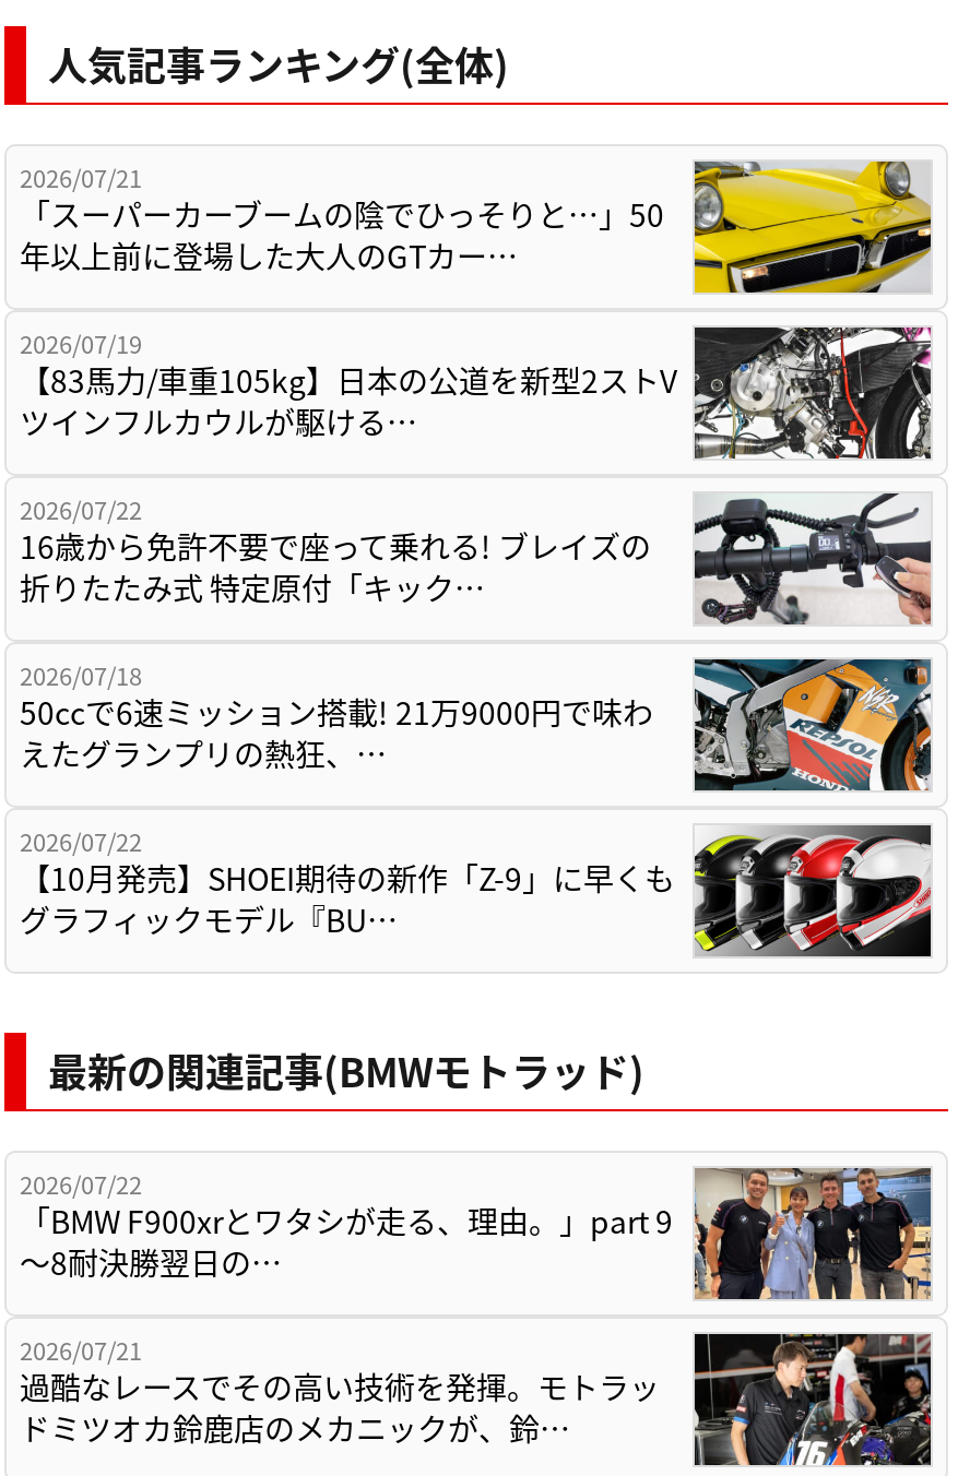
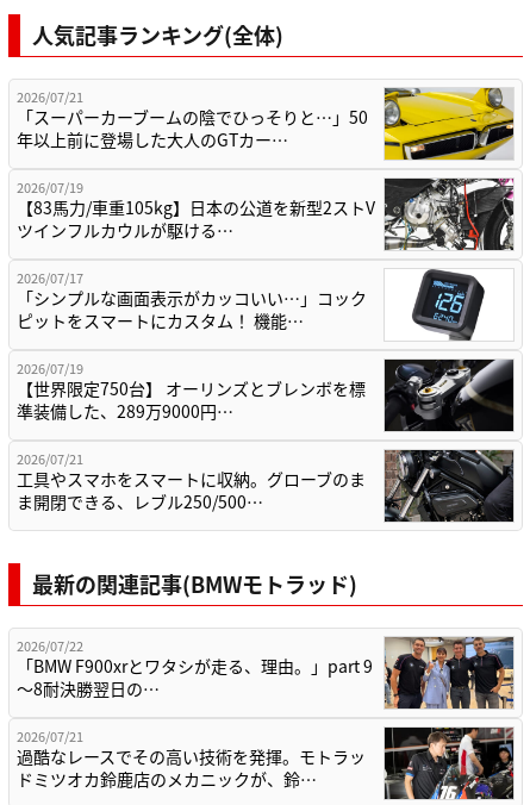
- [image]
- 2026/07/22
- 16歳から免許不要で座って乗れる! ブレイズの
- 折りたたみ式 特定原付「キック…
+ [image]
+ 2026/07/17
+ 「シンプルな画面表示がカッコいい…」コック
+ ピットをスマートにカスタム！ 機能…

- [image]
- 2026/07/18
- 50ccで6速ミッション搭載! 21万9000円で味わ
- えたグランプリの熱狂、…
+ [image]
+ 2026/07/19
+ 【世界限定750台】 オーリンズとブレンボを標
+ 準装備した、289万9000円…

- [image]
- 2026/07/22
- 【10月発売】SHOEI期待の新作「Z-9」に早くも
- グラフィックモデル『BU…
+ [image]
+ 2026/07/21
+ 工具やスマホをスマートに収納。グローブのま
+ ま開閉できる、レブル250/500…
